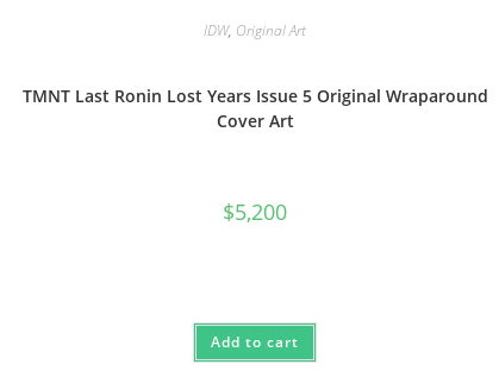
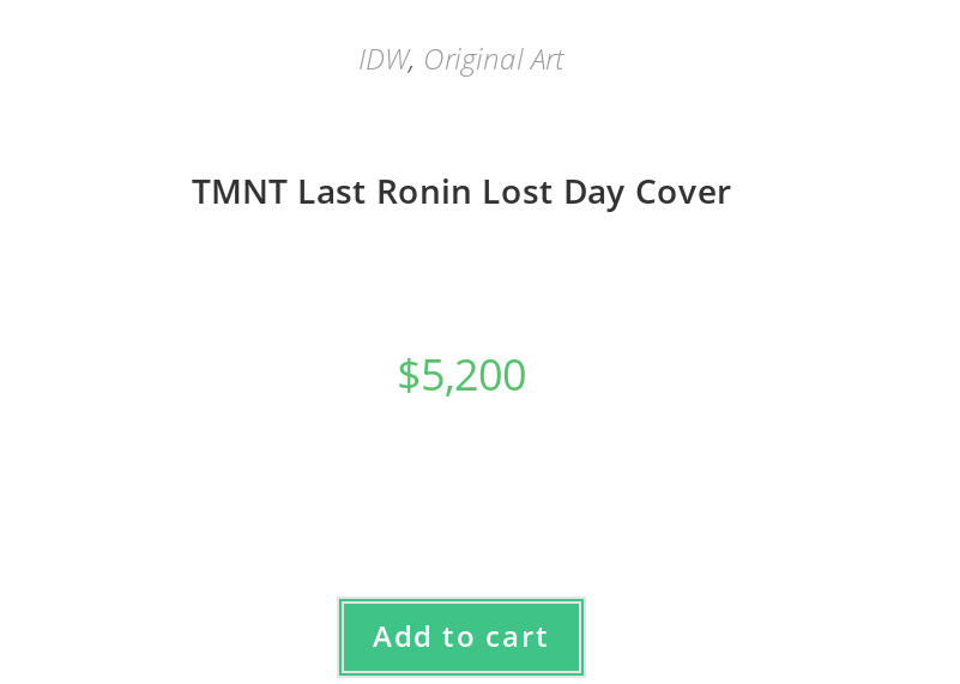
- TMNT Last Ronin Lost Years Issue 5 Original Wraparound
- Cover Art
+ TMNT Last Ronin Lost Day Cover
